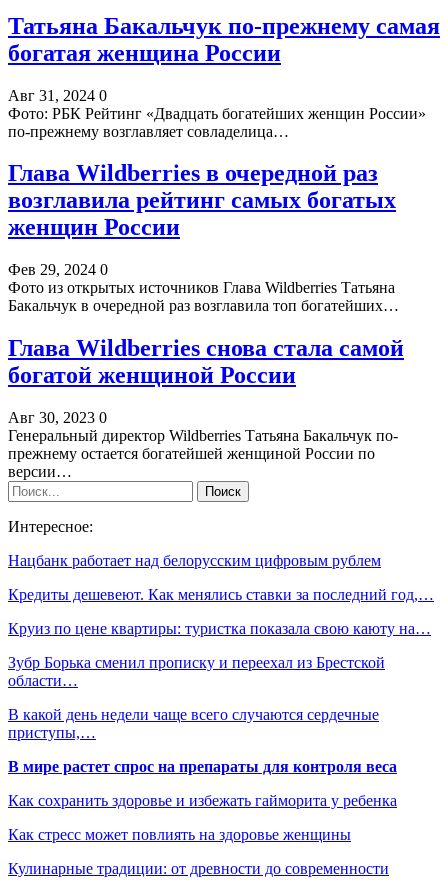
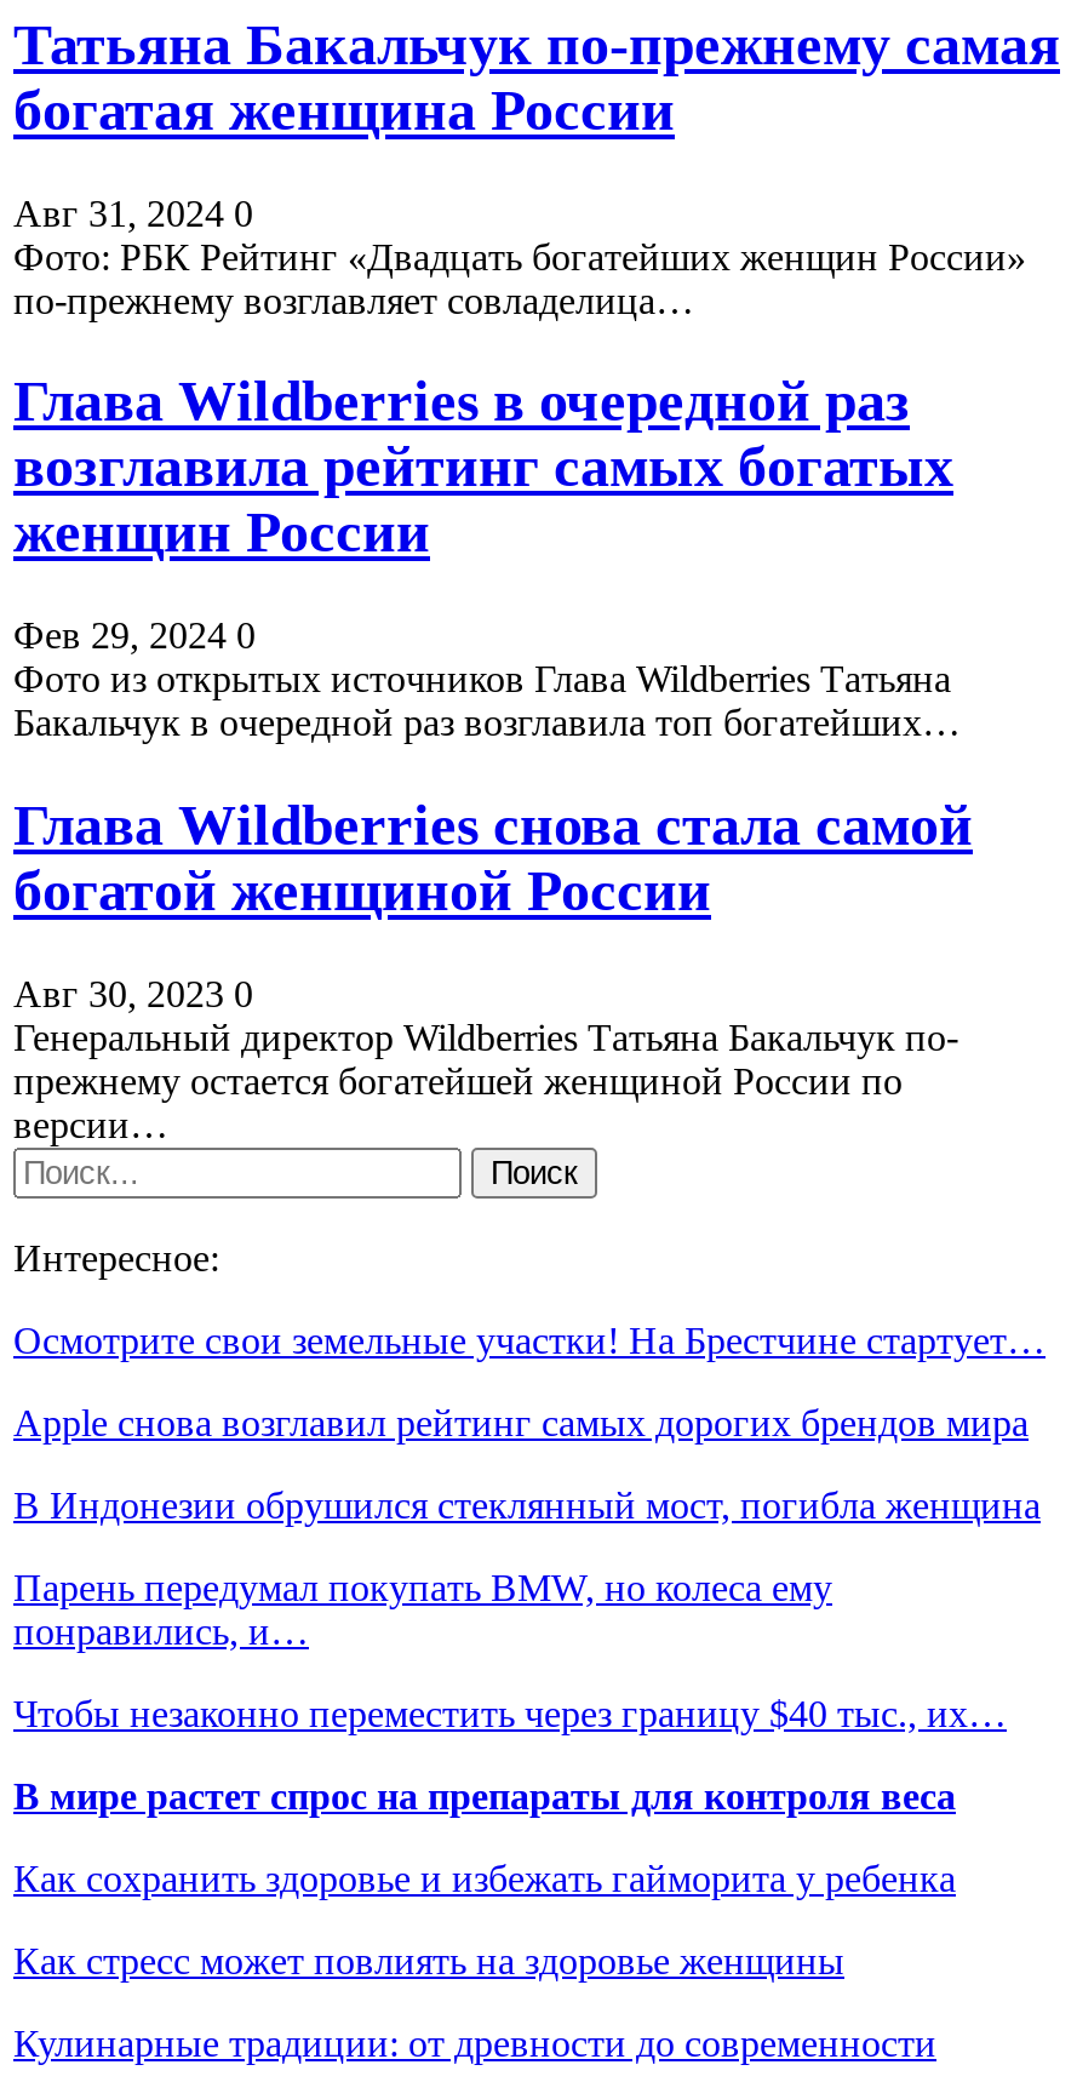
- Нацбанк работает над белорусским цифровым рублем
+ Осмотрите свои земельные участки! На Брестчине стартует…

- Кредиты дешевеют. Как менялись ставки за последний год,…
+ Apple снова возглавил рейтинг самых дорогих брендов мира

- Круиз по цене квартиры: туристка показала свою каюту на…
+ В Индонезии обрушился стеклянный мост, погибла женщина

- Зубр Борька сменил прописку и переехал из Брестской
- области…
+ Парень передумал покупать BMW, но колеса ему
+ понравились, и…

- В какой день недели чаще всего случаются сердечные
- приступы,…
+ Чтобы незаконно переместить через границу $40 тыс., их…
